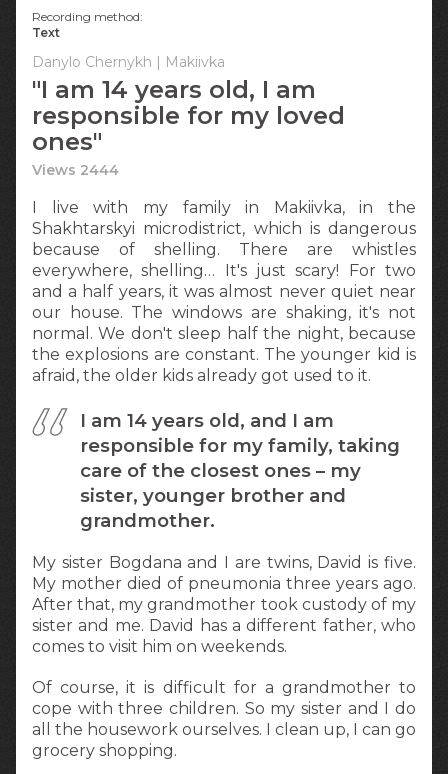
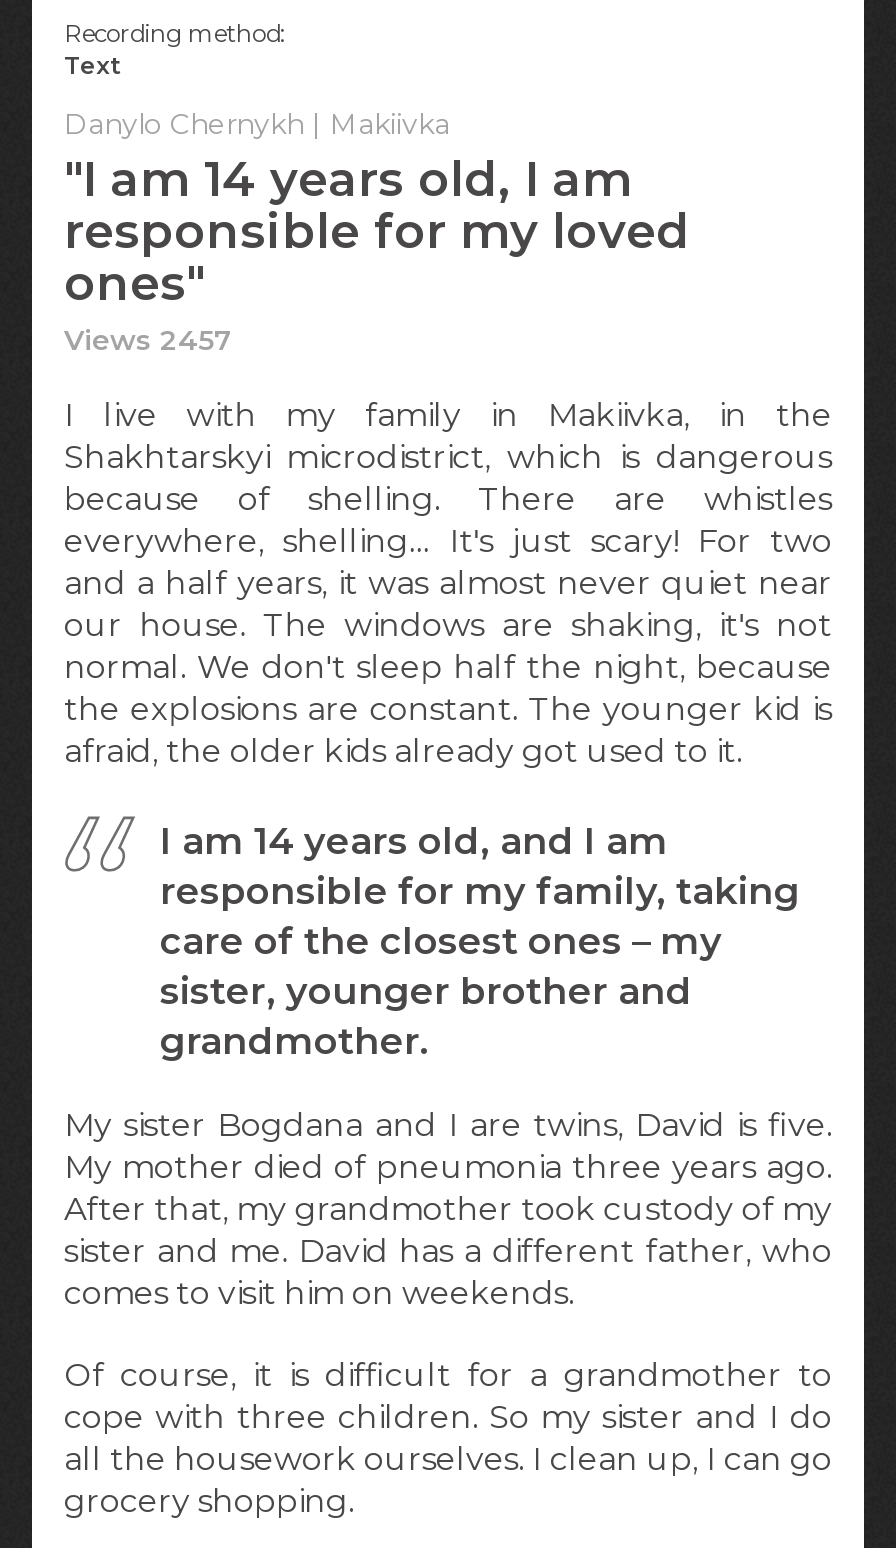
- Views 2444
+ Views 2457
